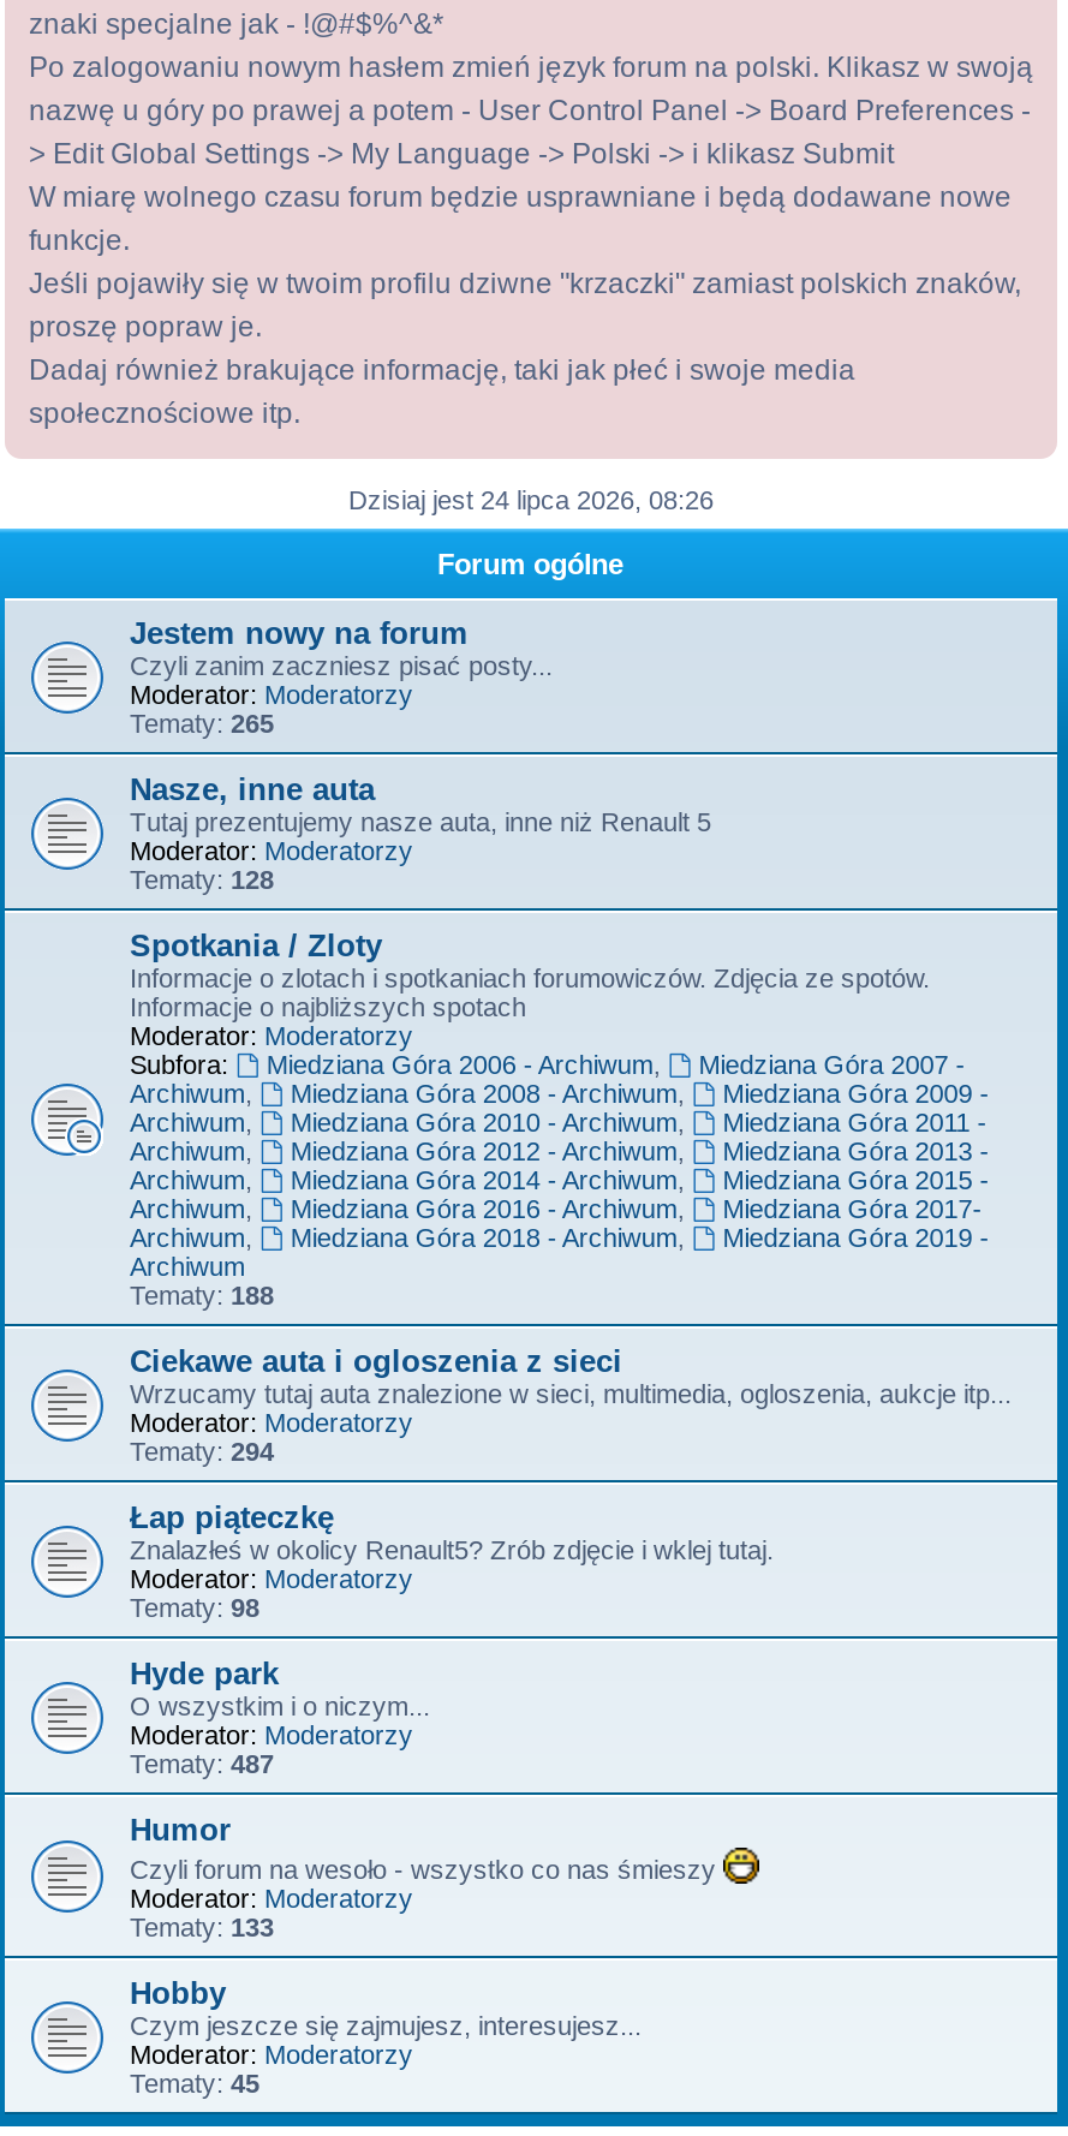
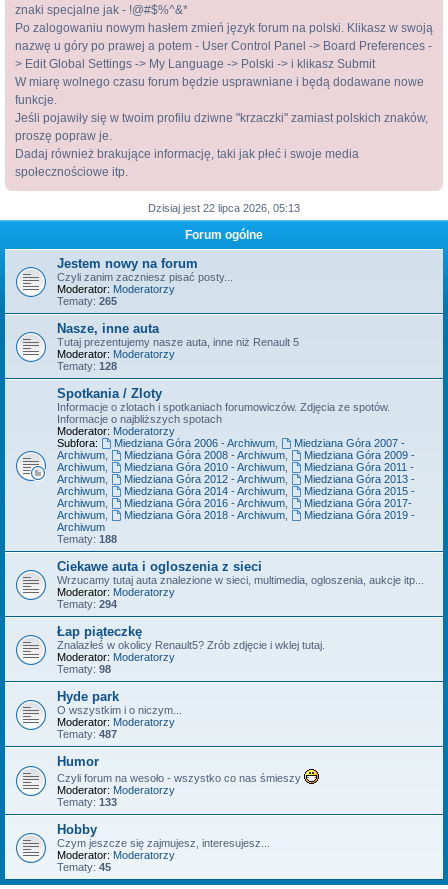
- Dzisiaj jest 24 lipca 2026, 08:26
+ Dzisiaj jest 22 lipca 2026, 05:13
